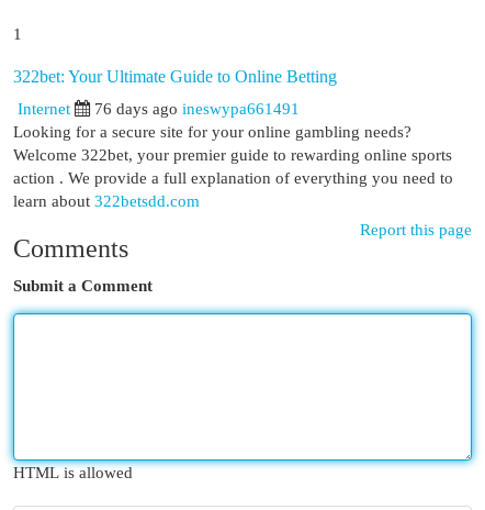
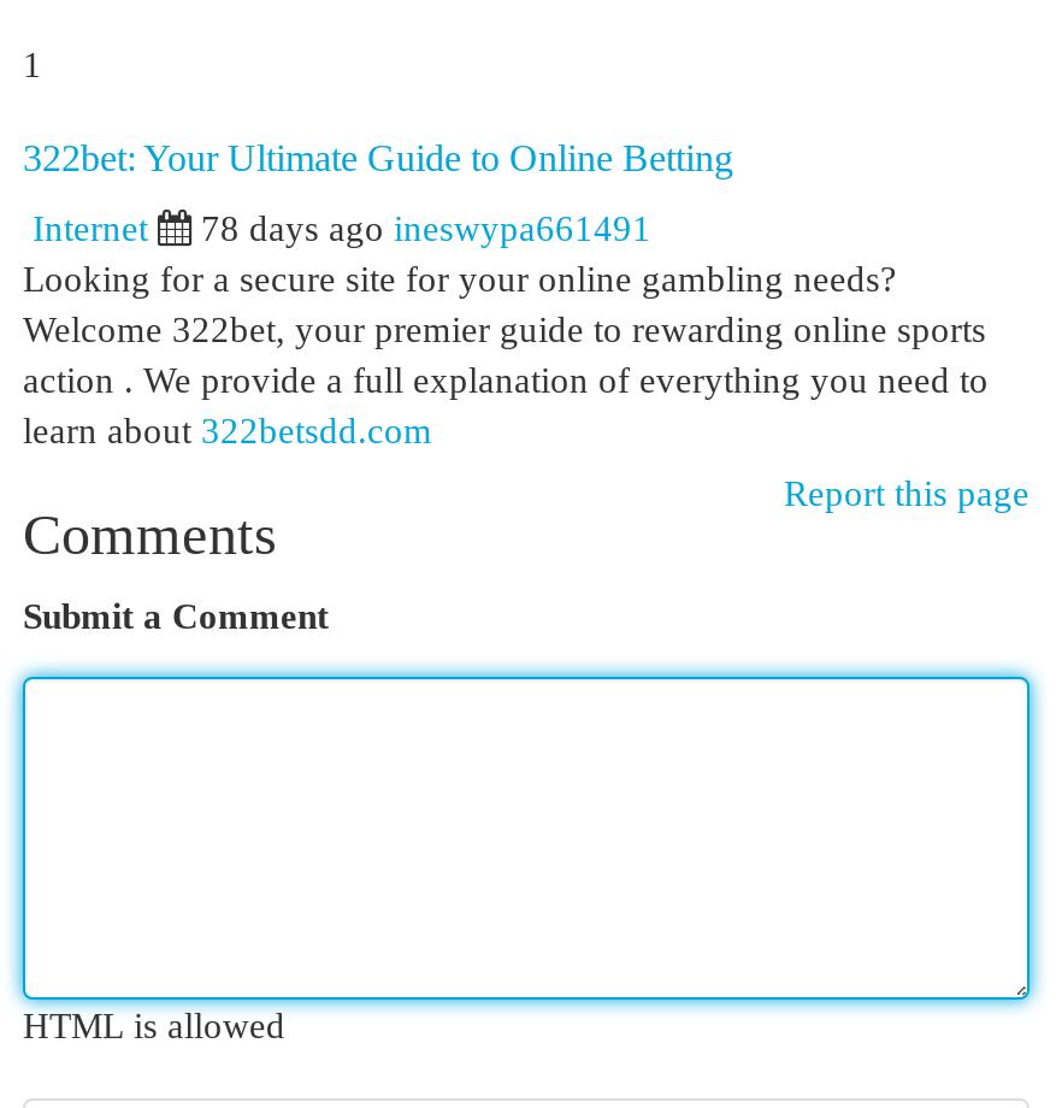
- 76 days ago ineswypa661491
+ 78 days ago ineswypa661491
